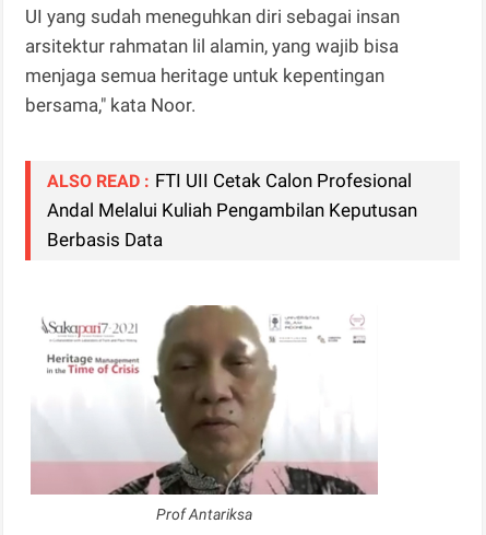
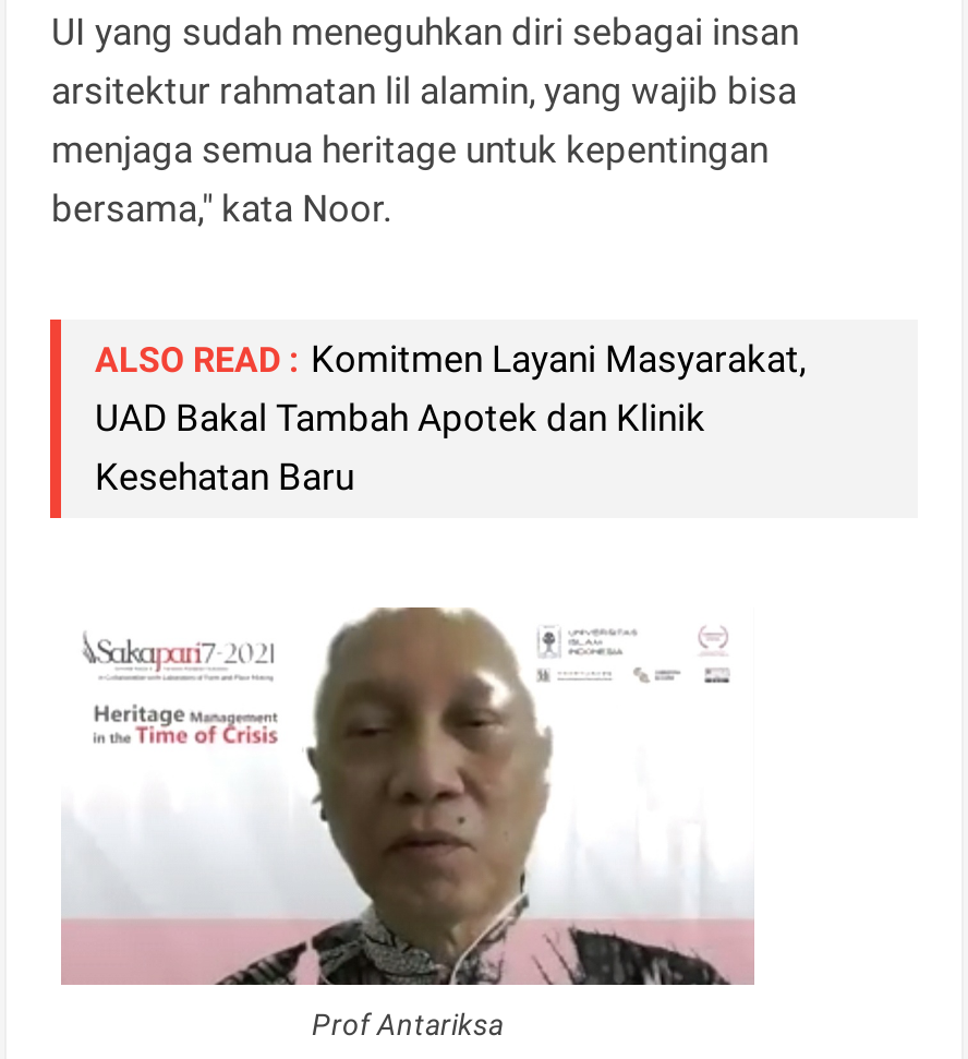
- ALSO READ : FTI UII Cetak Calon Profesional
- Andal Melalui Kuliah Pengambilan Keputusan
- Berbasis Data
+ ALSO READ : Komitmen Layani Masyarakat,
+ UAD Bakal Tambah Apotek dan Klinik
+ Kesehatan Baru
